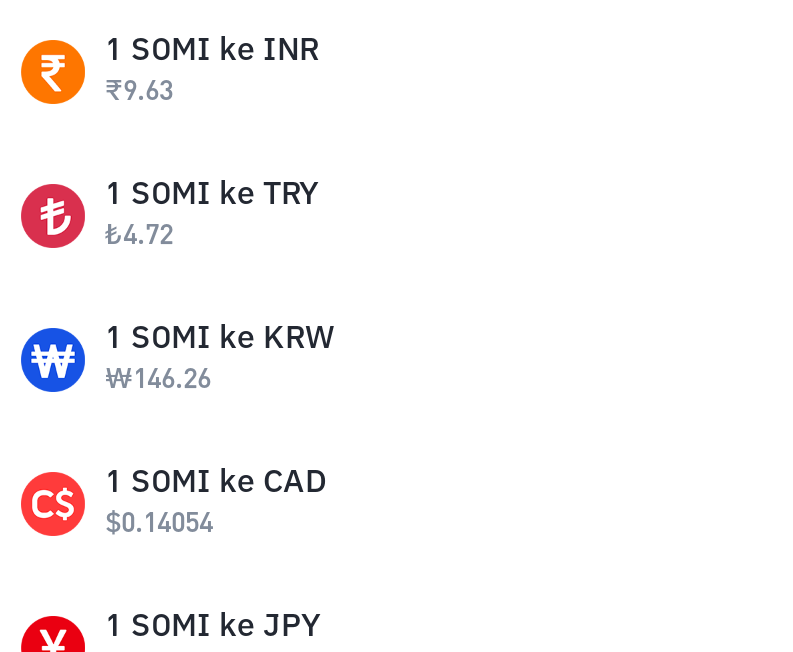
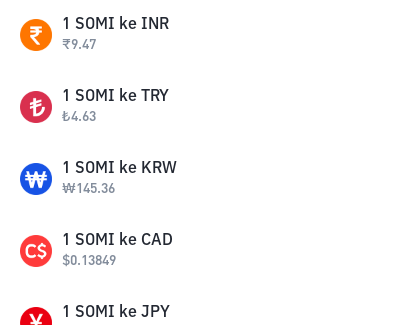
- ₹9.63
+ ₹9.47

- ₺4.72
+ ₺4.63

- ₩146.26
+ ₩145.36

- $0.14054
+ $0.13849
